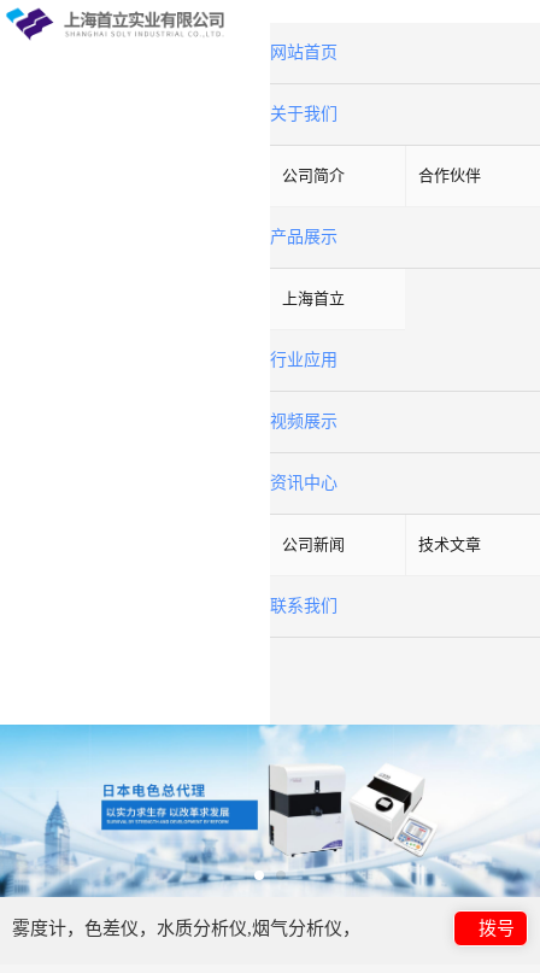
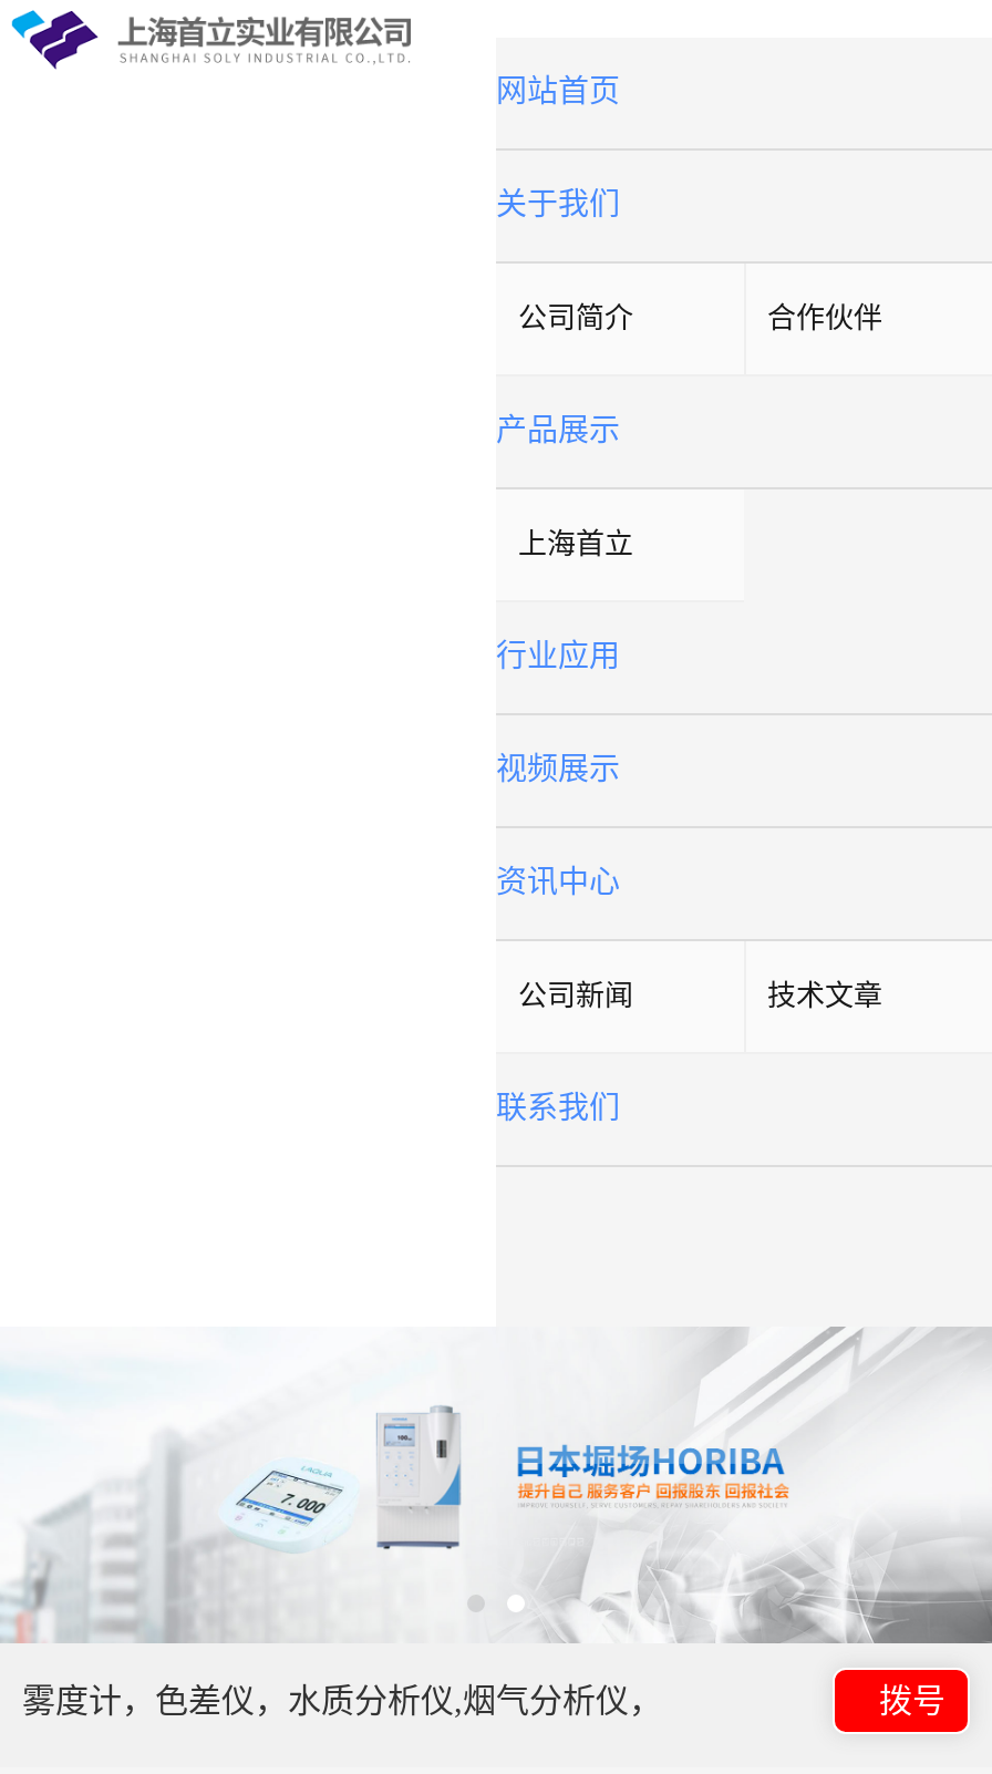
- [image]
+ [image]
